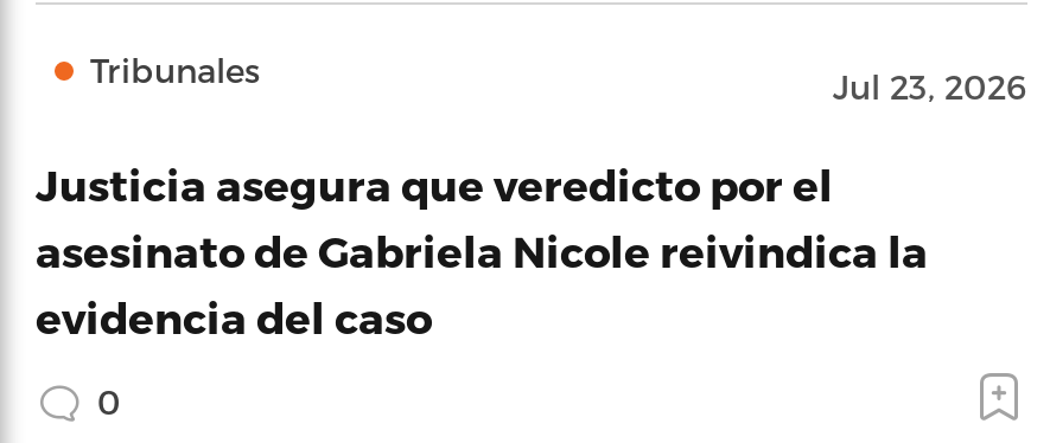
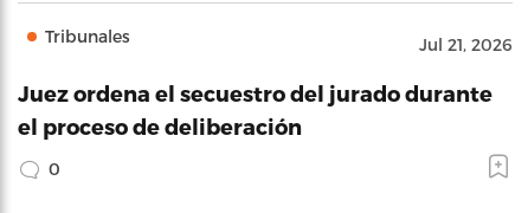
- Jul 23, 2026
+ Jul 21, 2026

- Justicia asegura que veredicto por el
- asesinato de Gabriela Nicole reivindica la
- evidencia del caso
+ Juez ordena el secuestro del jurado durante
+ el proceso de deliberación
